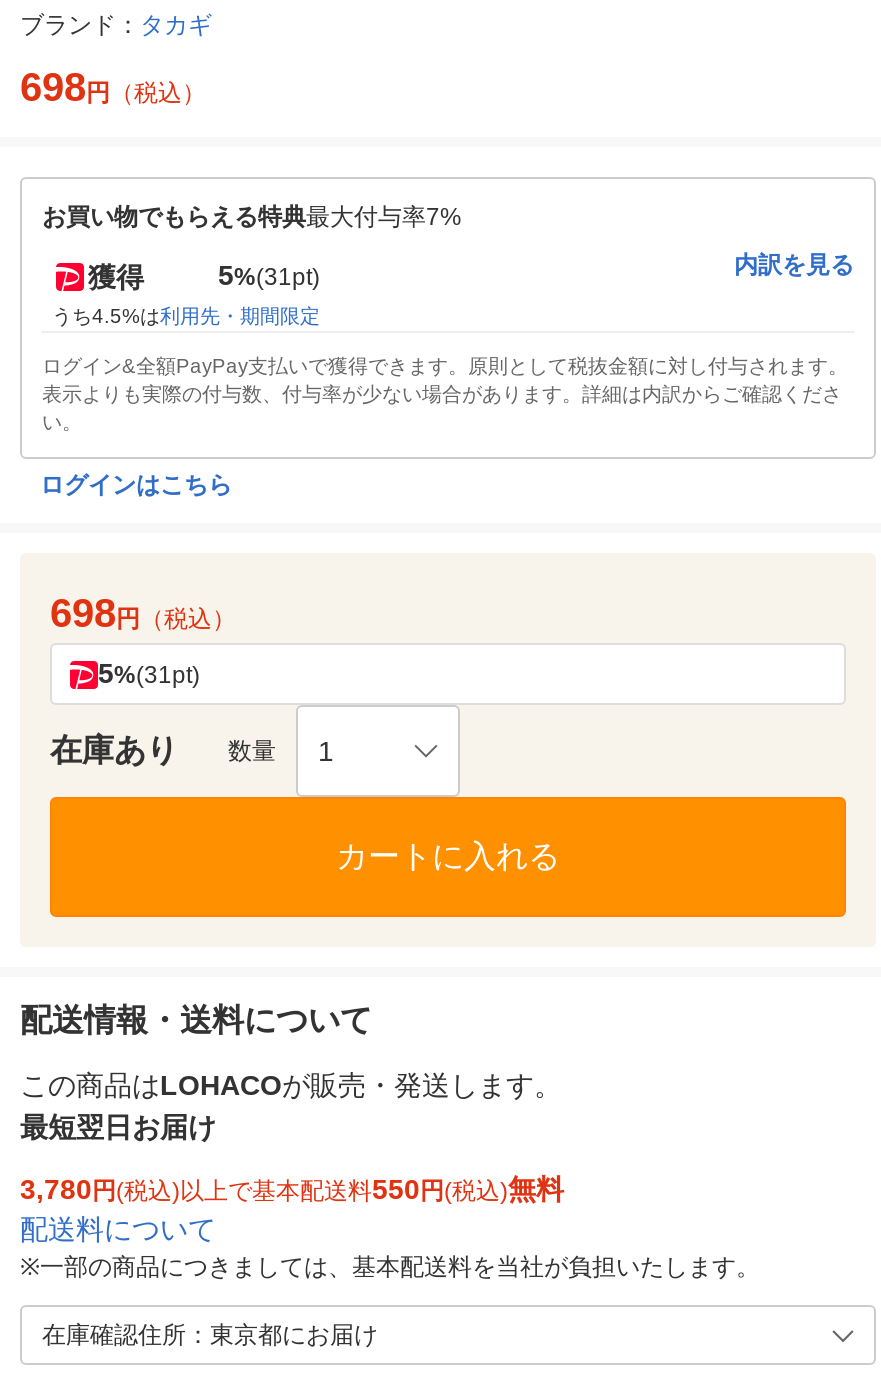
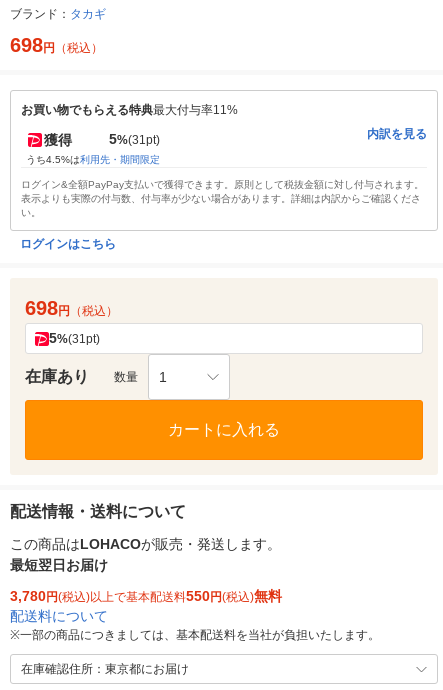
- お買い物でもらえる特典最大付与率7%
+ お買い物でもらえる特典最大付与率11%
